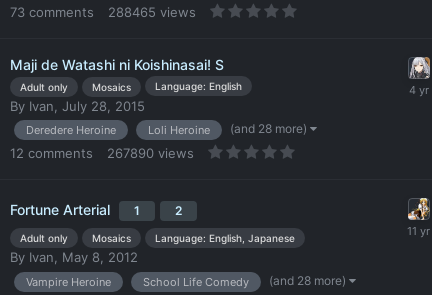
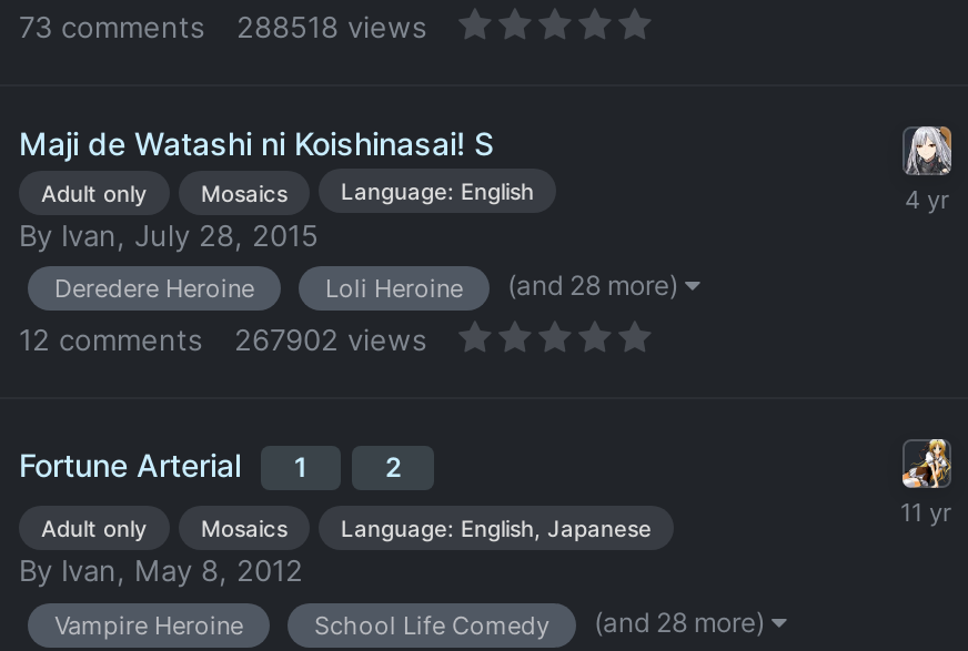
- 73 comments 288465 views
+ 73 comments 288518 views

- 12 comments 267890 views
+ 12 comments 267902 views
